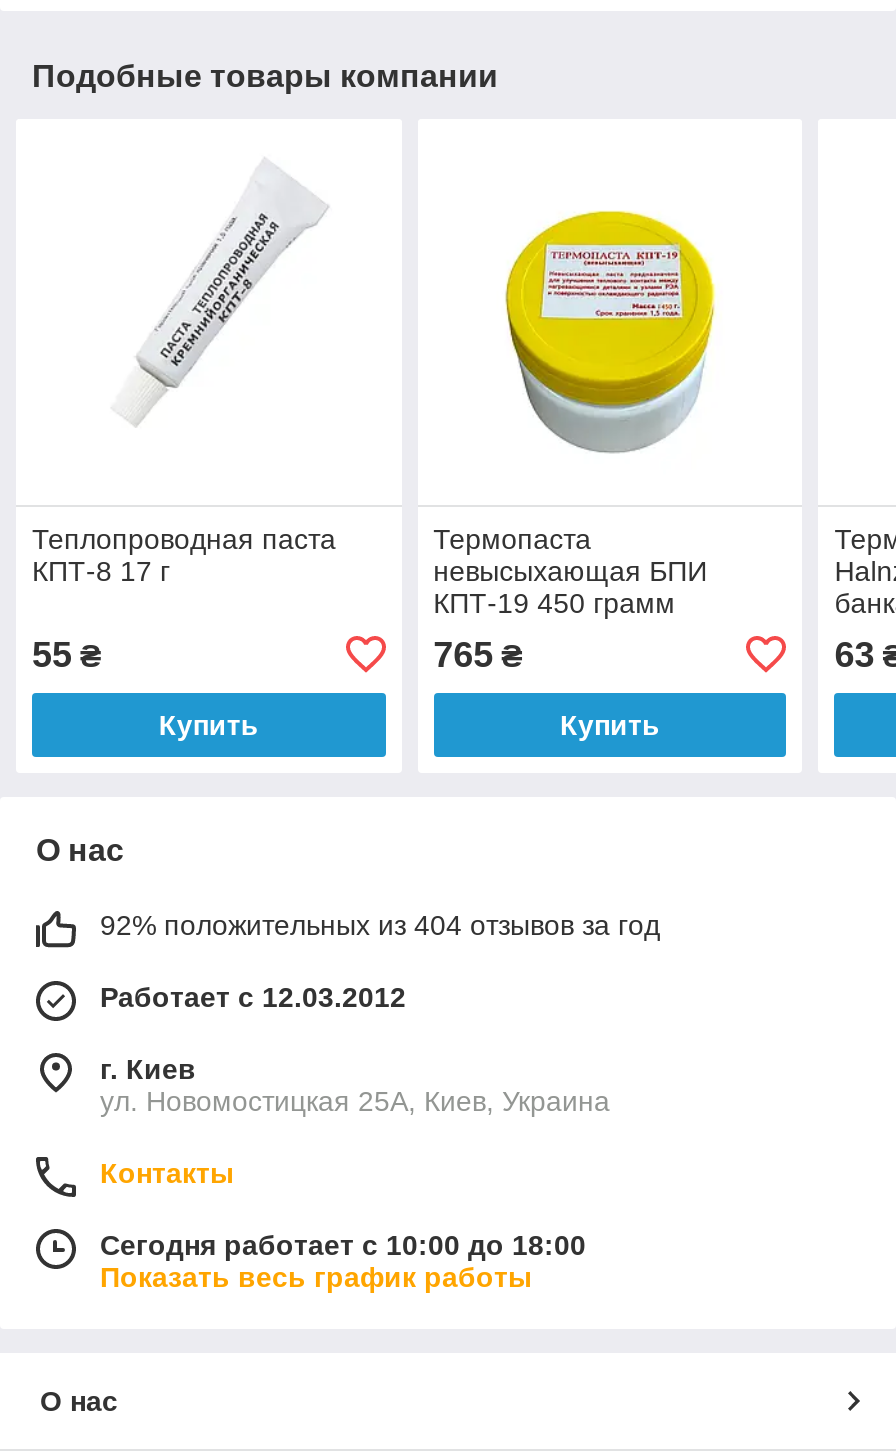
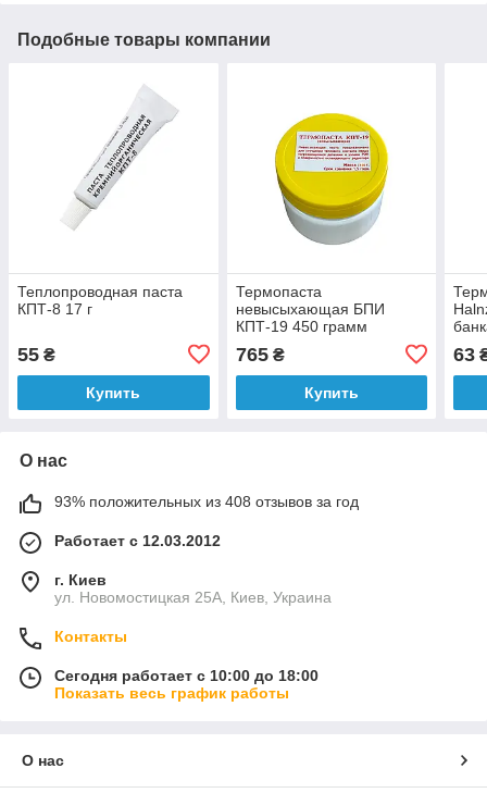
- 92% положительных из 404 отзывов за год
+ 93% положительных из 408 отзывов за год
